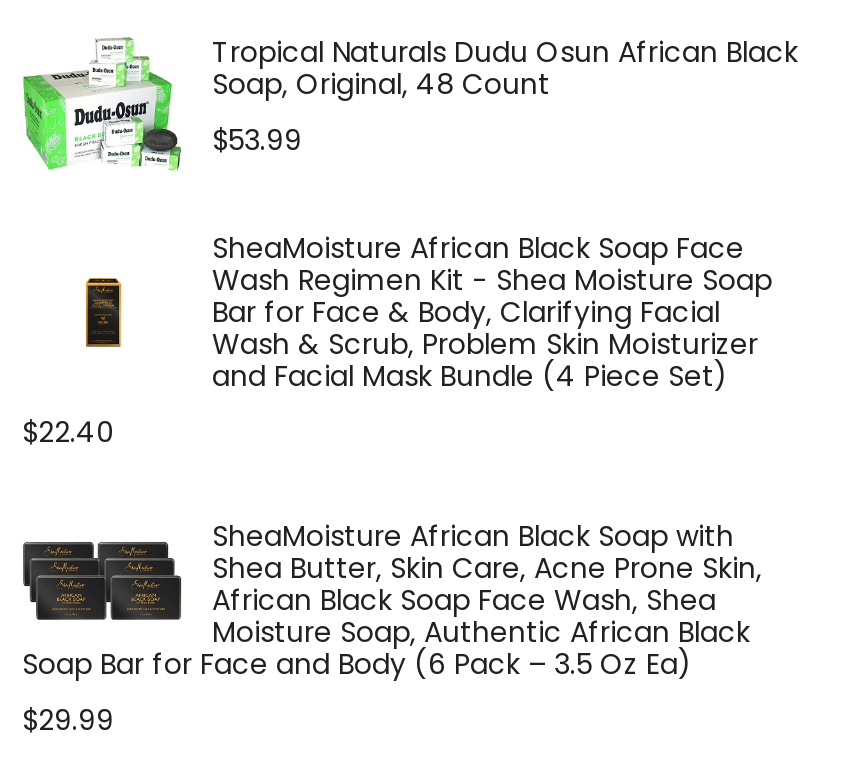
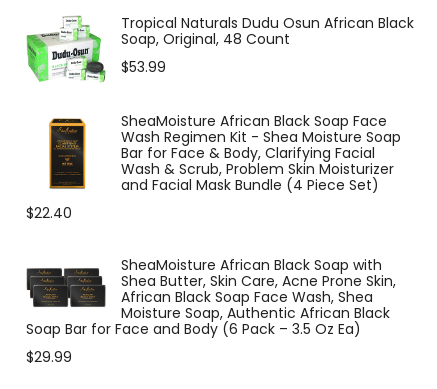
- [image]
+ [image]
